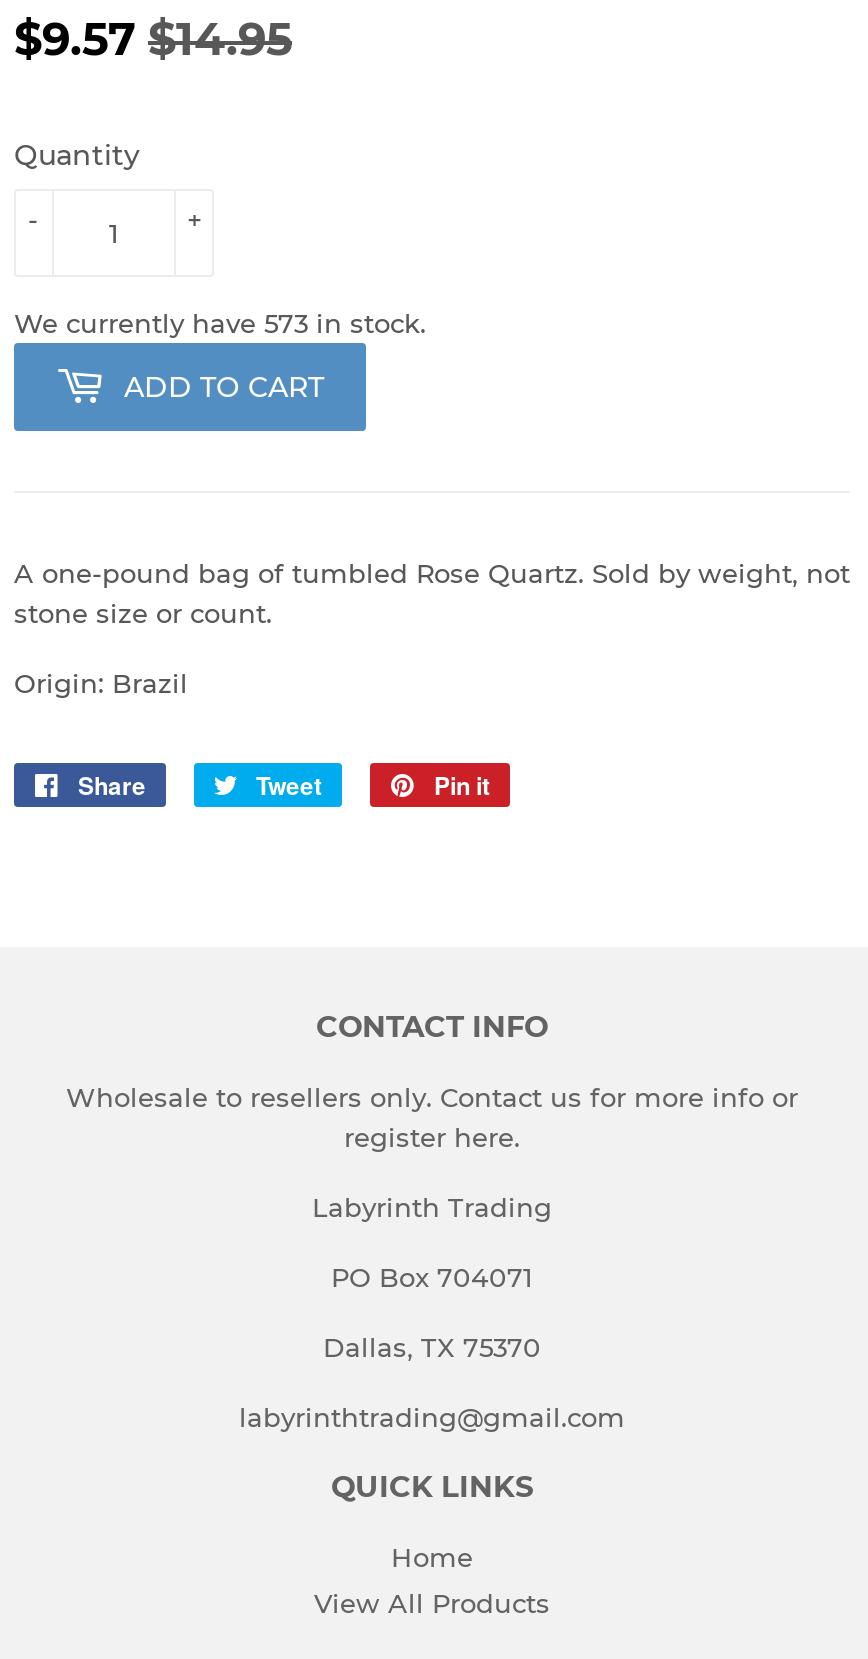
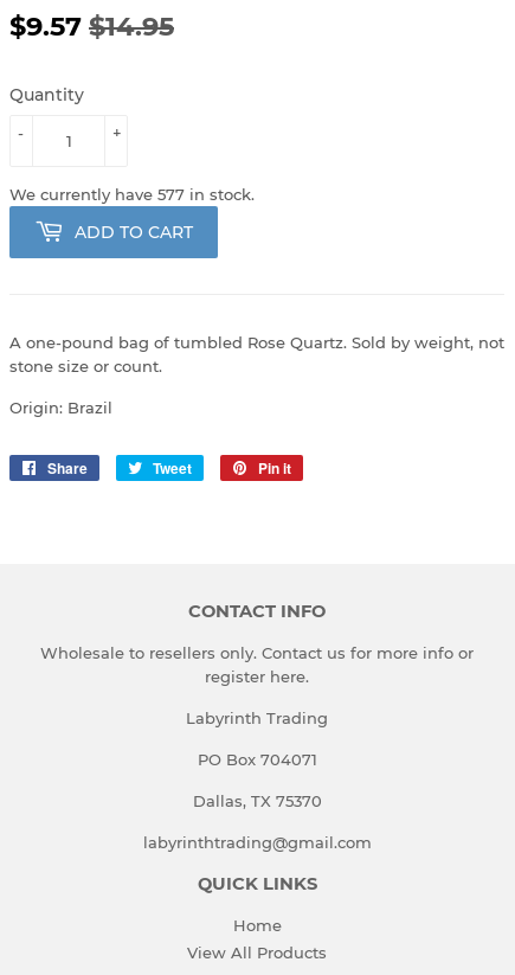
- We currently have 573 in stock.
+ We currently have 577 in stock.
